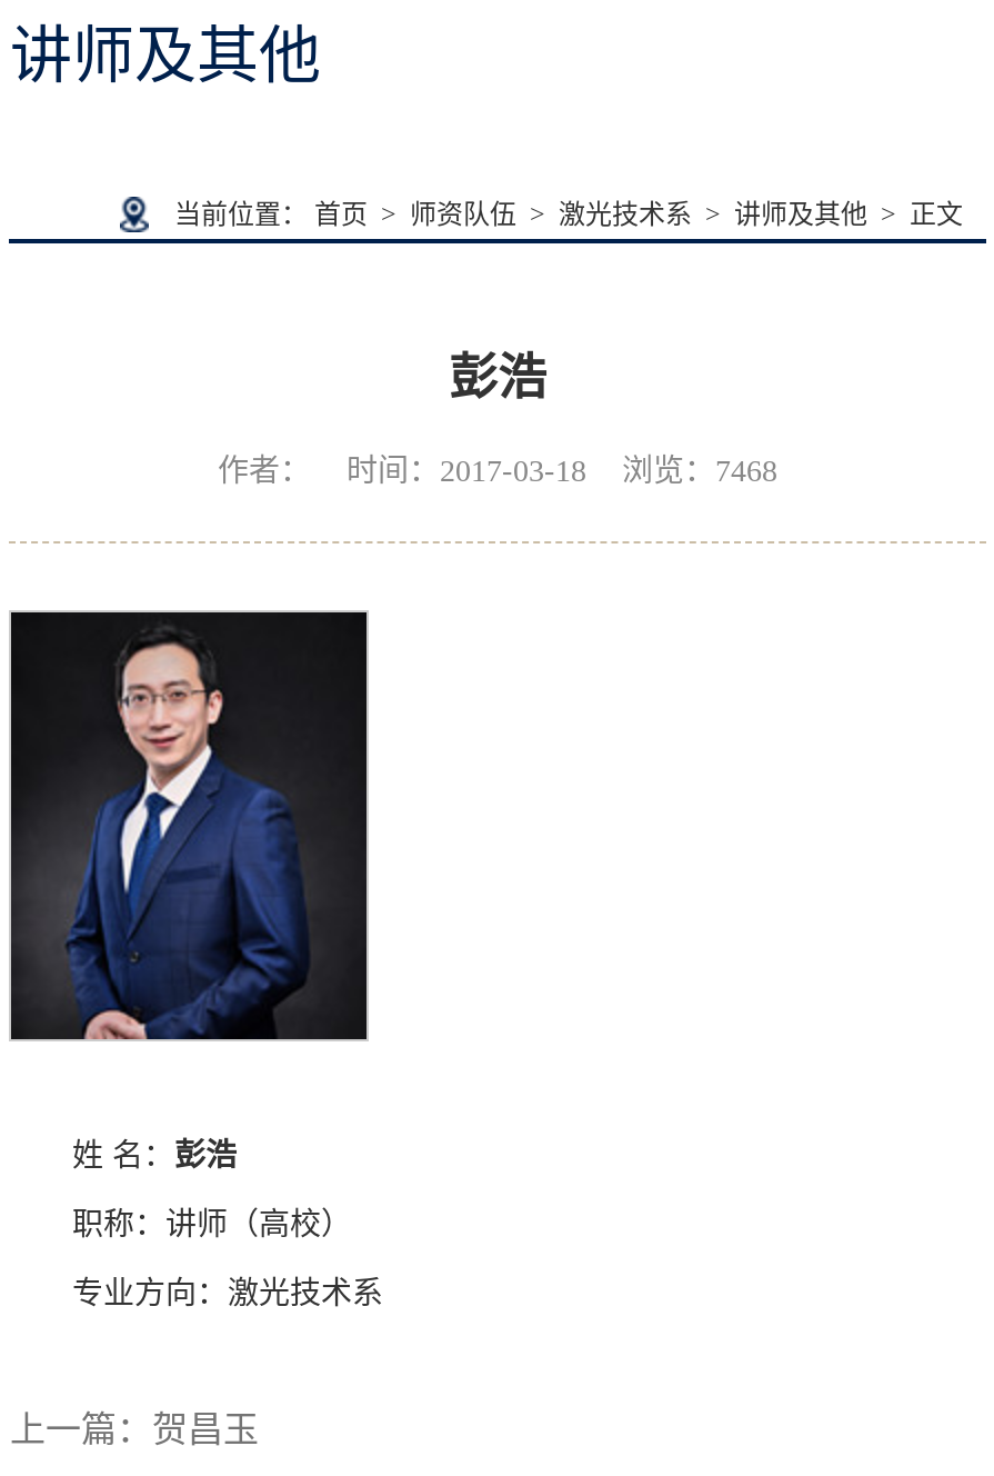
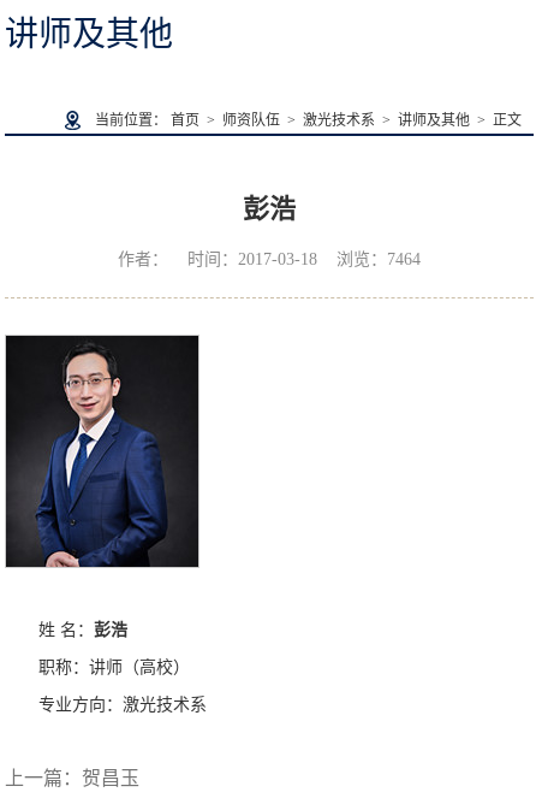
- 作者： 时间：2017-03-18 浏览：7468
+ 作者： 时间：2017-03-18 浏览：7464
